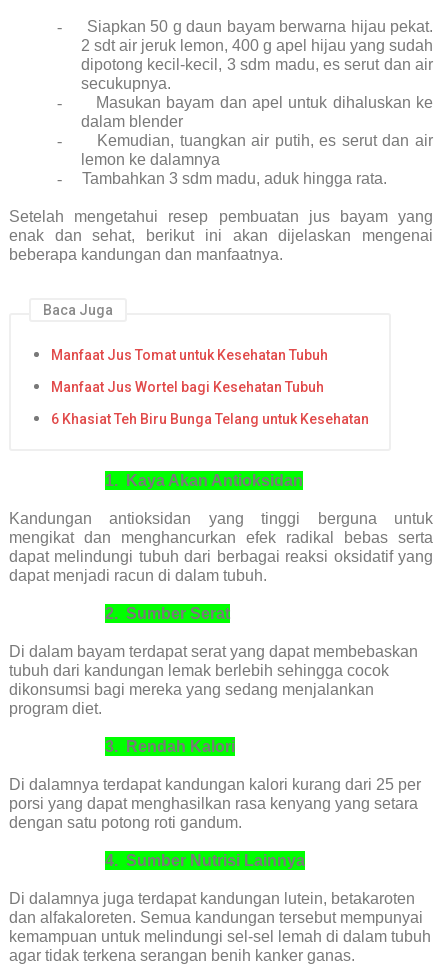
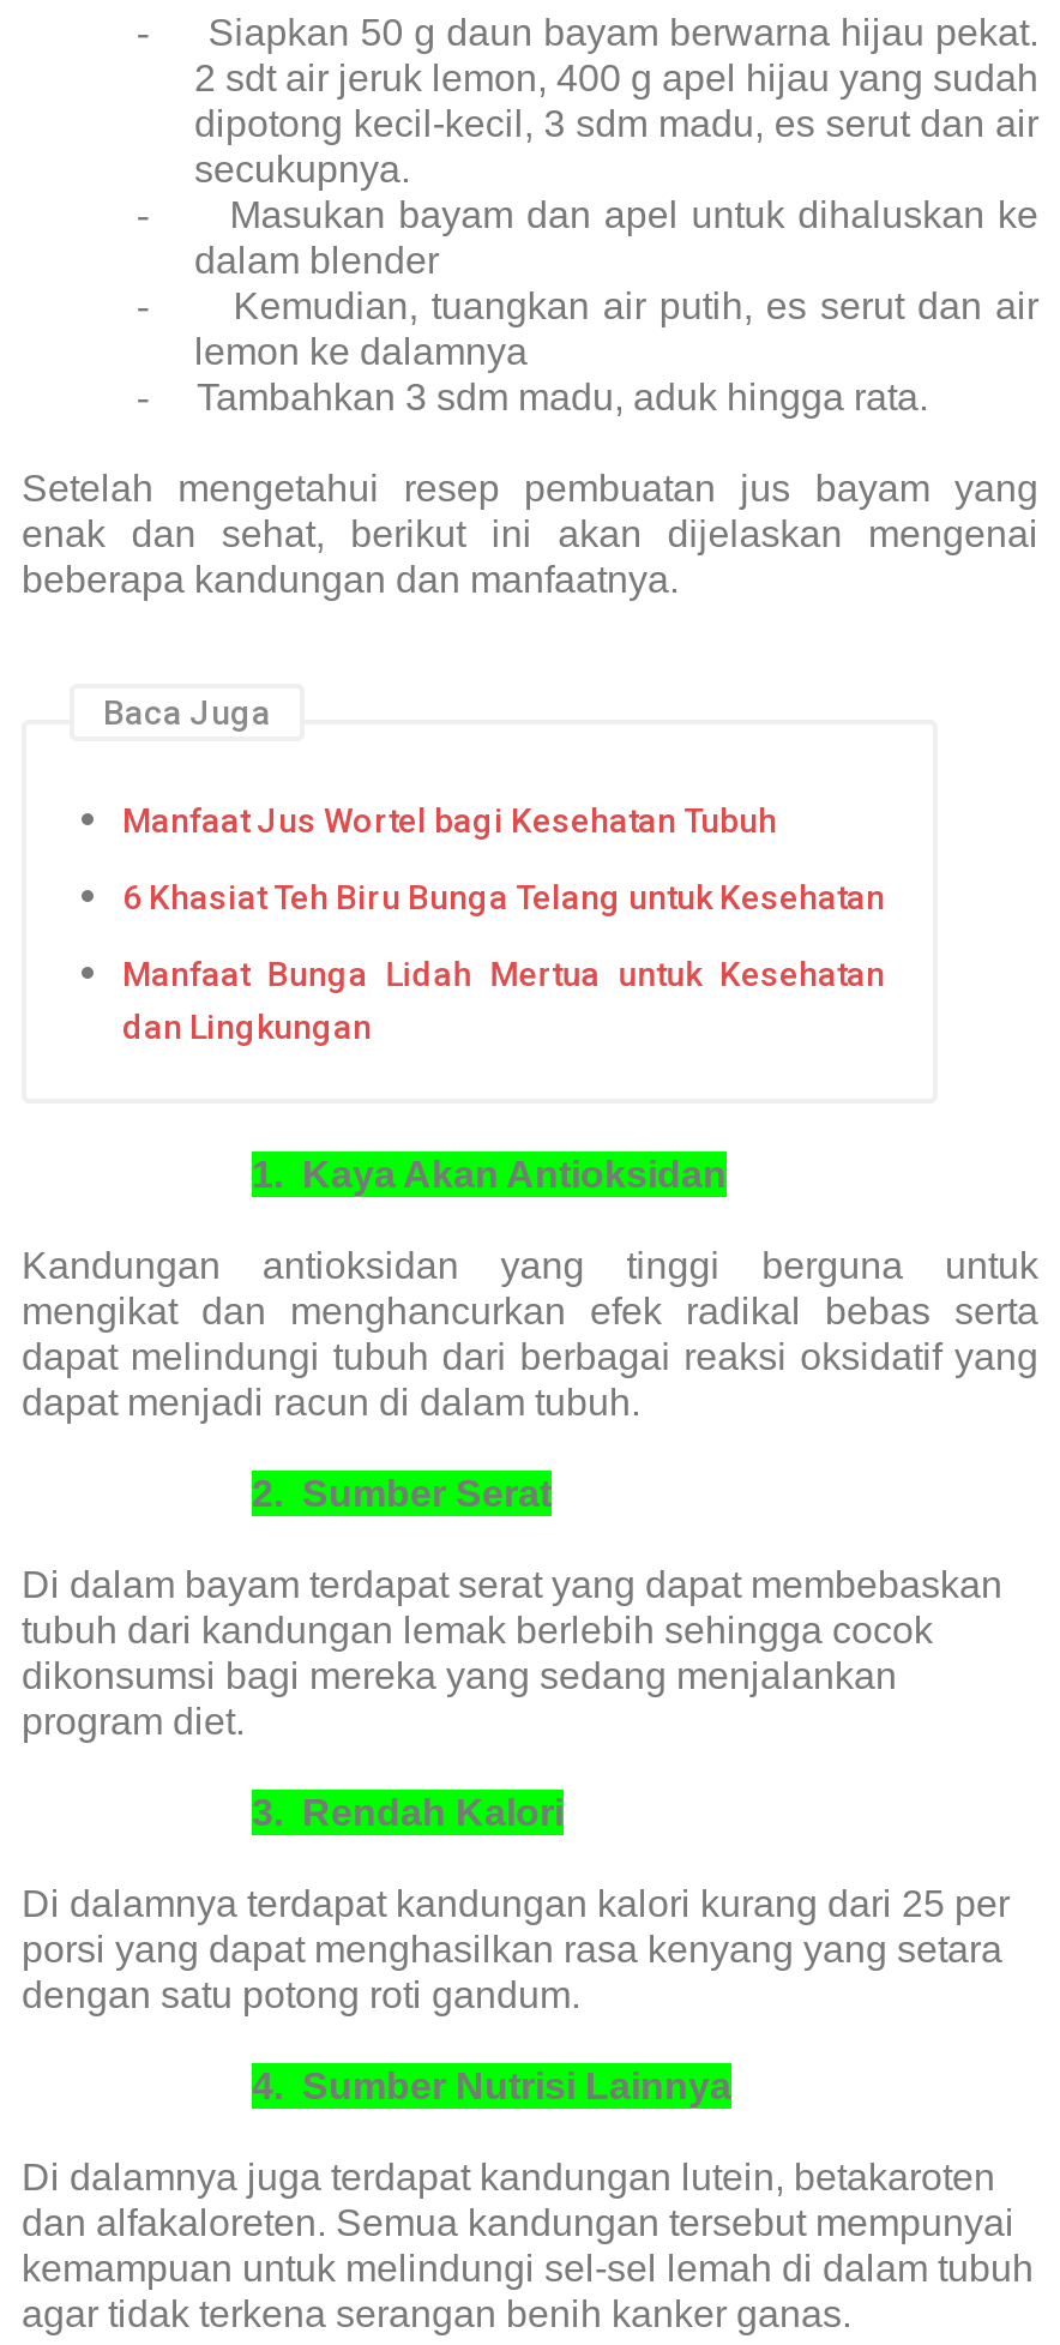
- Manfaat Jus Tomat untuk Kesehatan Tubuh

moved up: Manfaat Jus Wortel bagi Kesehatan Tubuh | 6 Khasiat Teh Biru Bunga Telang untuk Kesehatan

+ Manfaat Bunga Lidah Mertua untuk Kesehatan
+ dan Lingkungan
